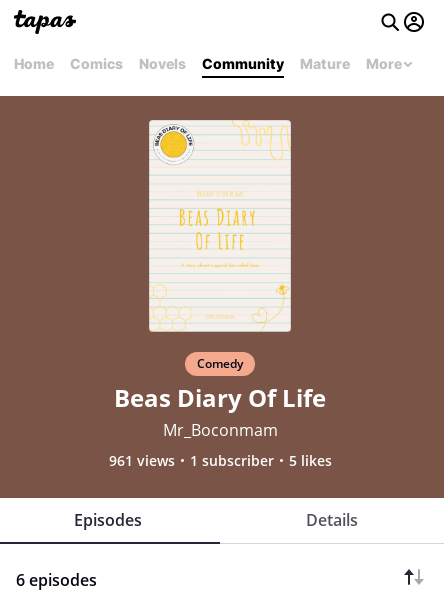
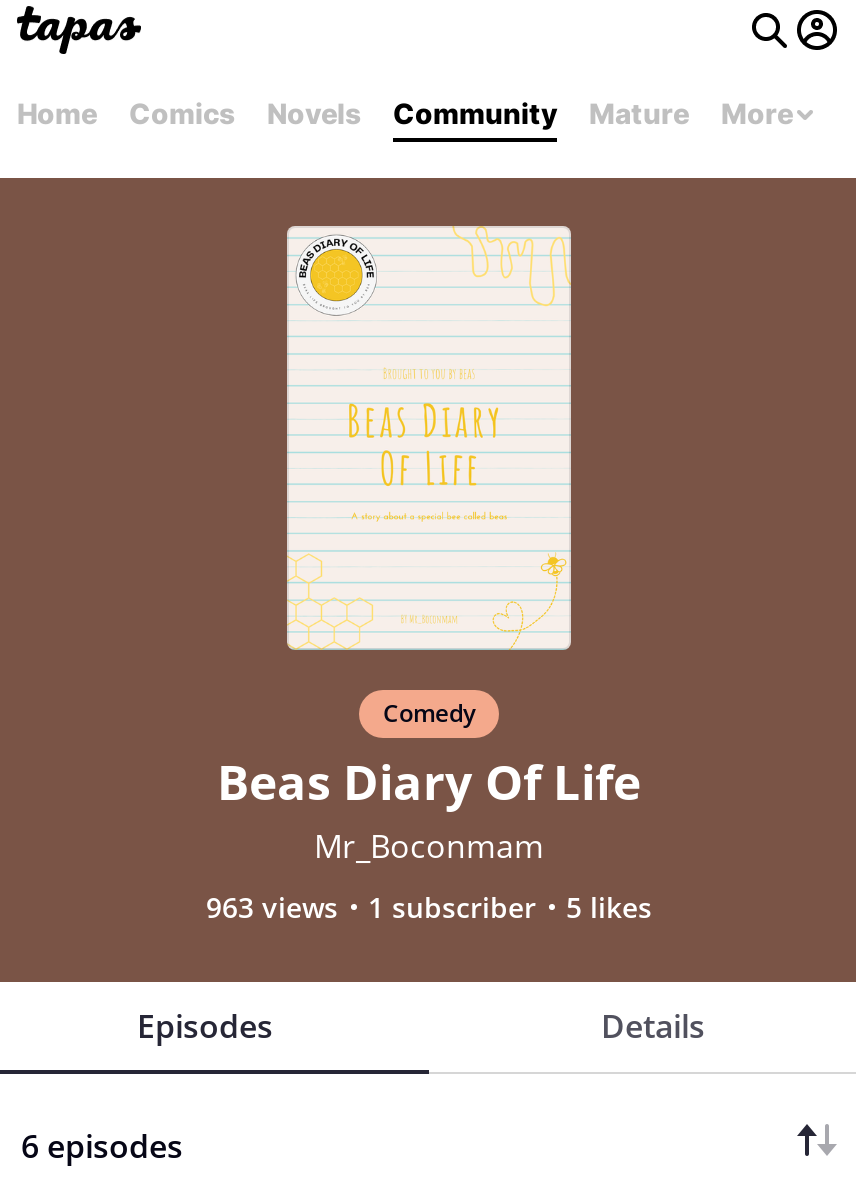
- 961 views 1 subscriber 5 likes
+ 963 views 1 subscriber 5 likes
